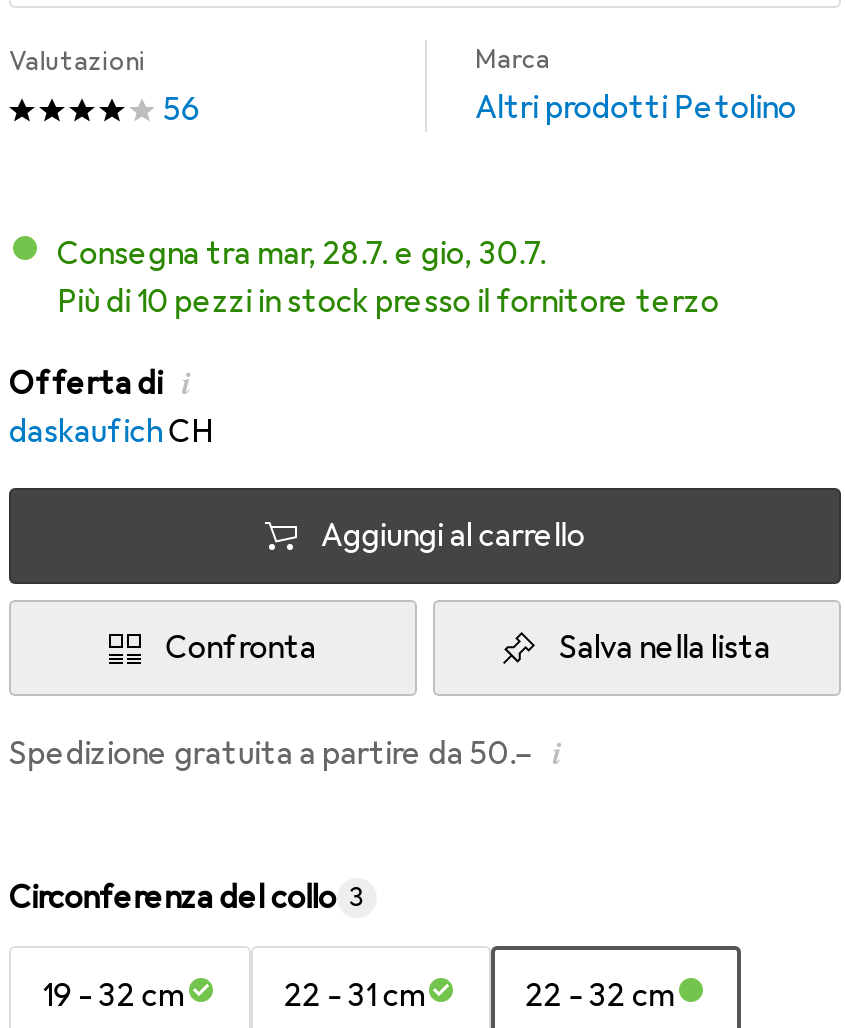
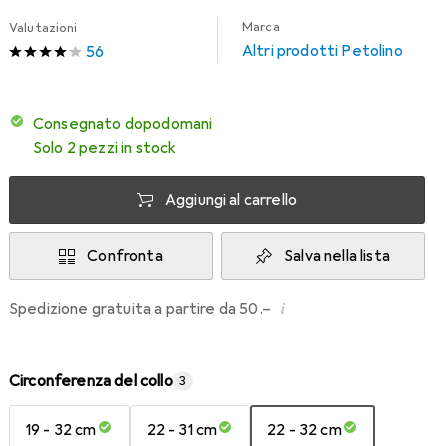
- Consegna tra mar, 28.7. e gio, 30.7.
- Più di 10 pezzi in stock presso il fornitore terzo
- Offerta di i
- daskaufich CH
+ Consegnato dopodomani
+ Solo 2 pezzi in stock
